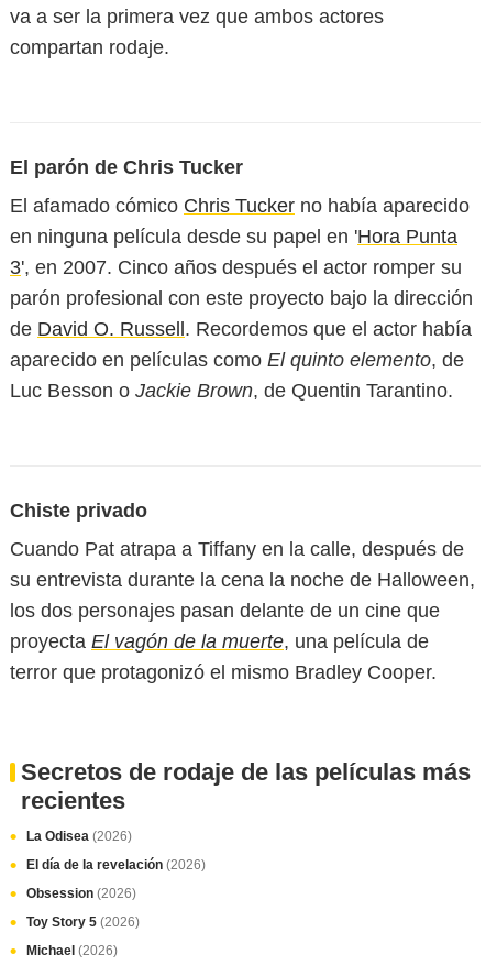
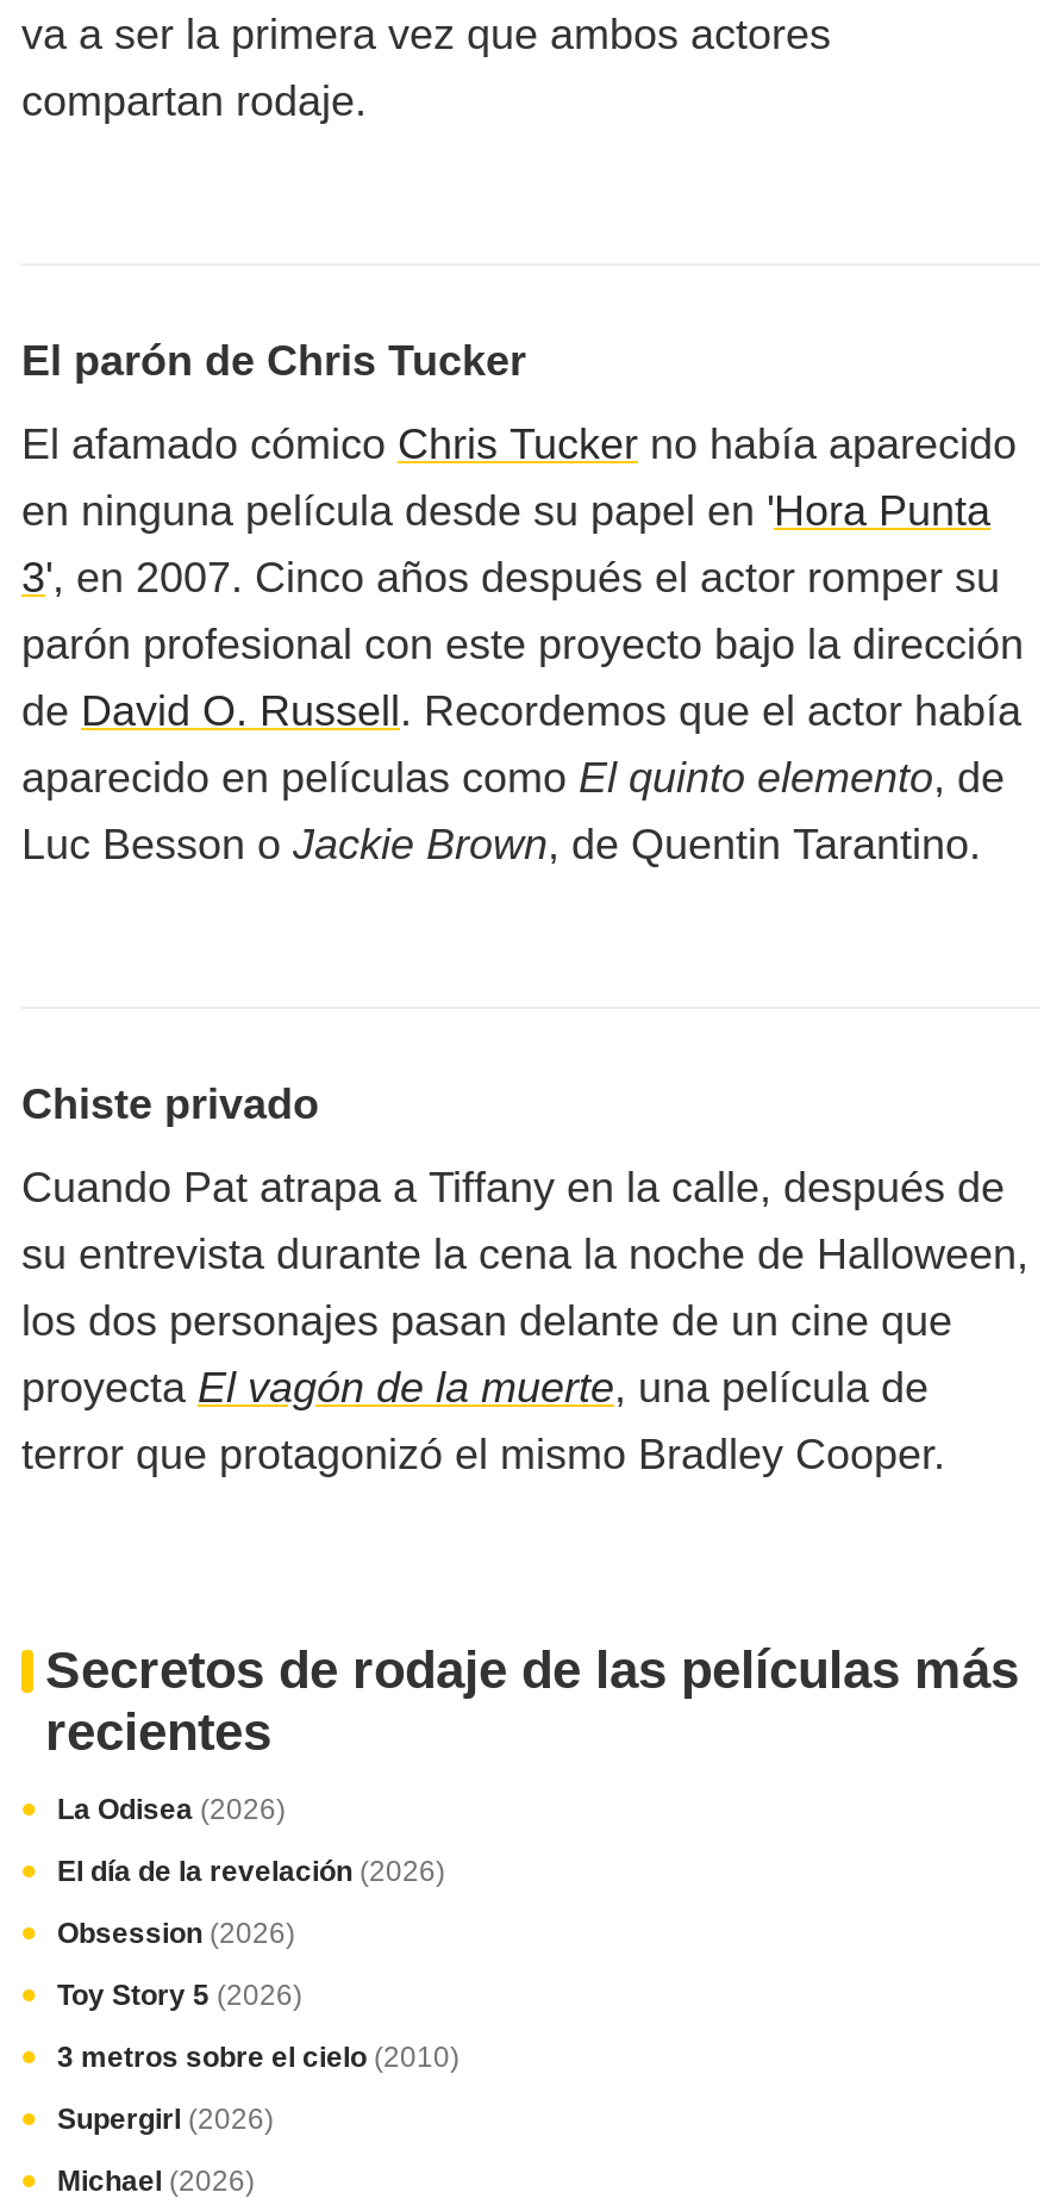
+ 3 metros sobre el cielo (2010)
+ Supergirl (2026)
